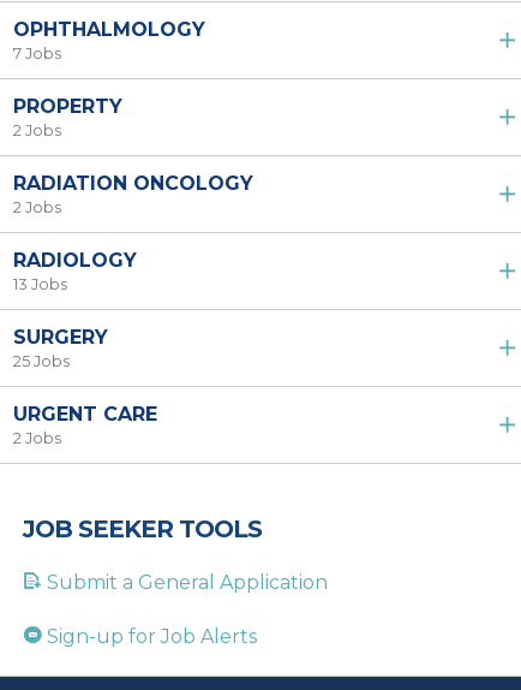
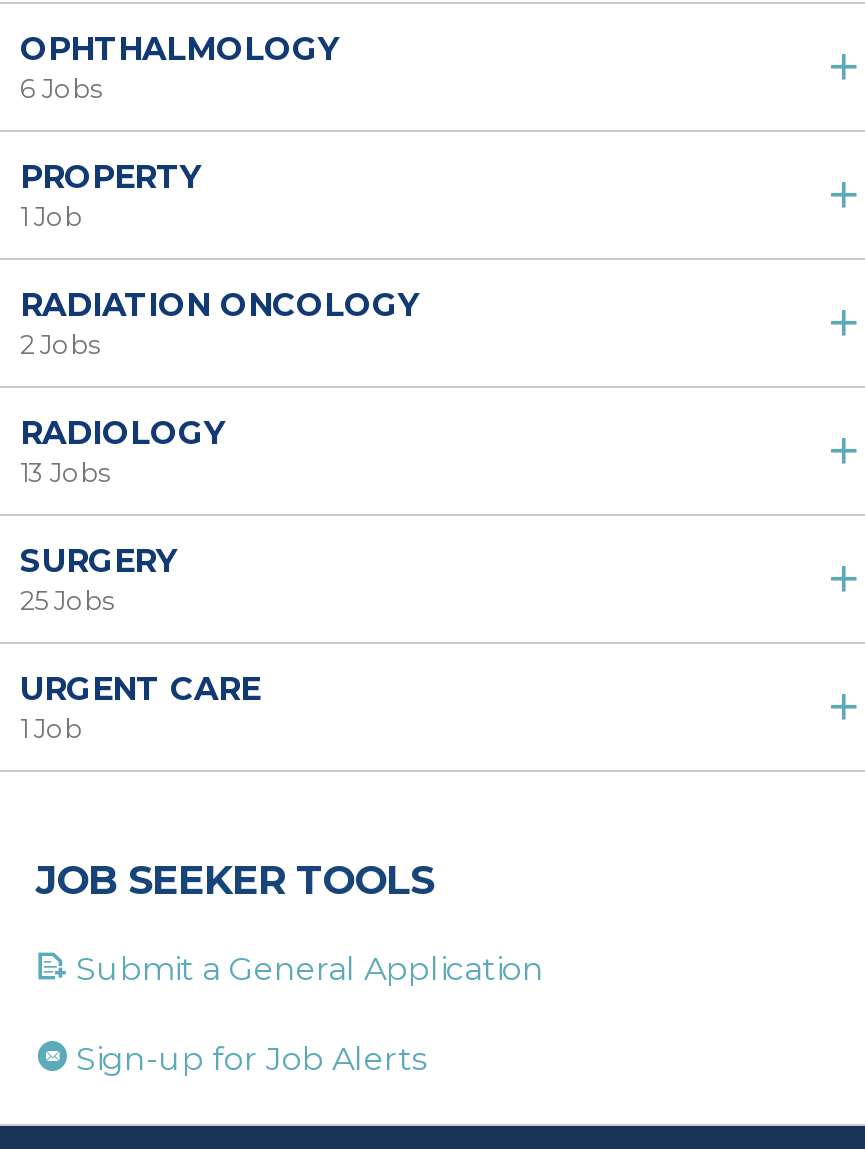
- 7 Jobs
+ 6 Jobs

- 2 Jobs
+ 1 Job

- 2 Jobs
+ 1 Job
